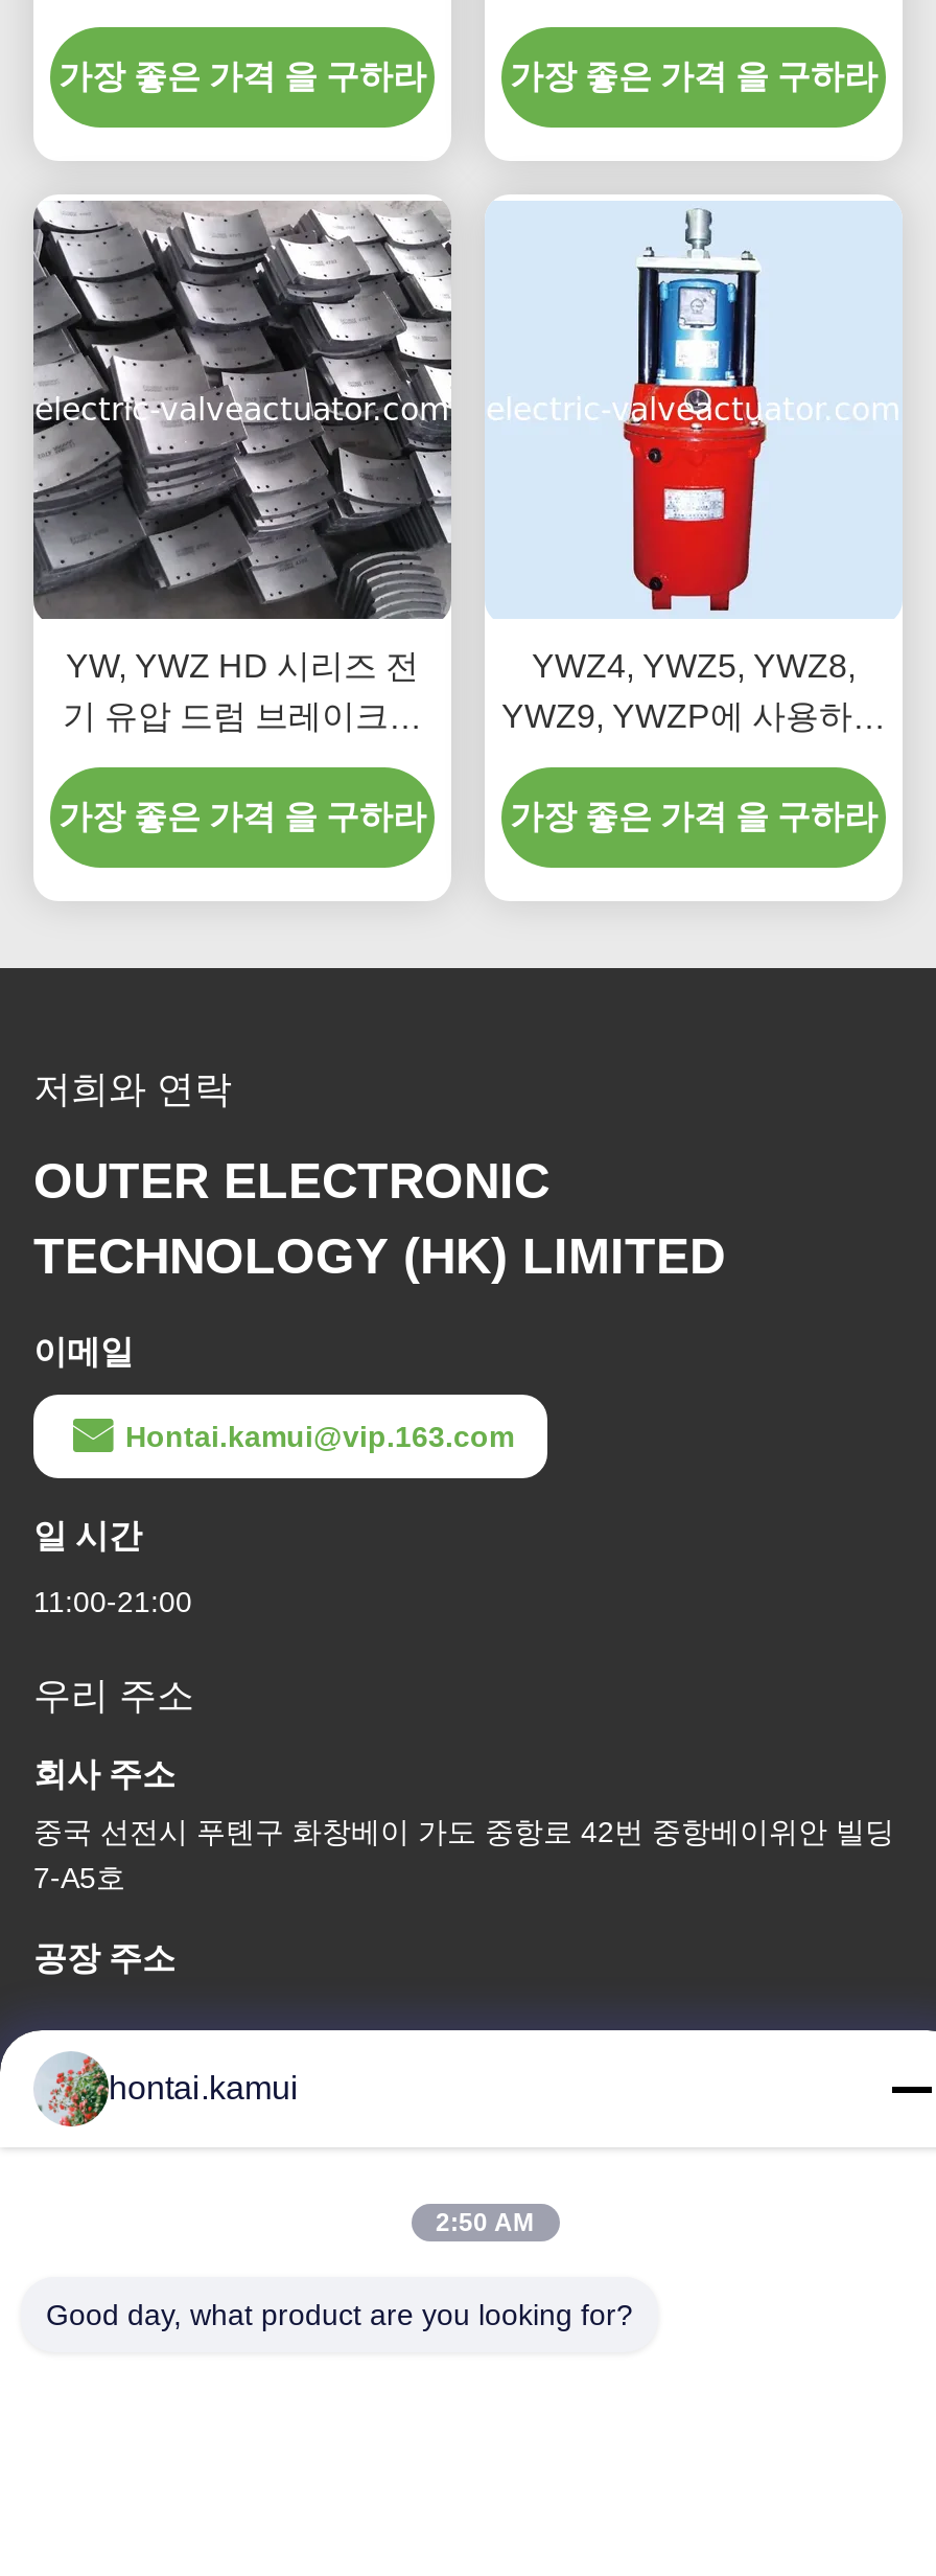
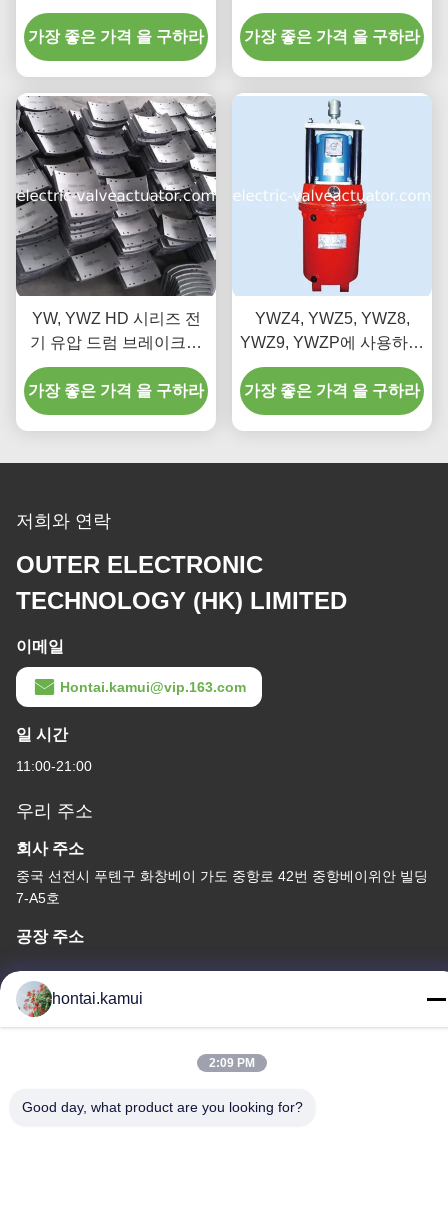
- 2:50 AM
+ 2:09 PM
